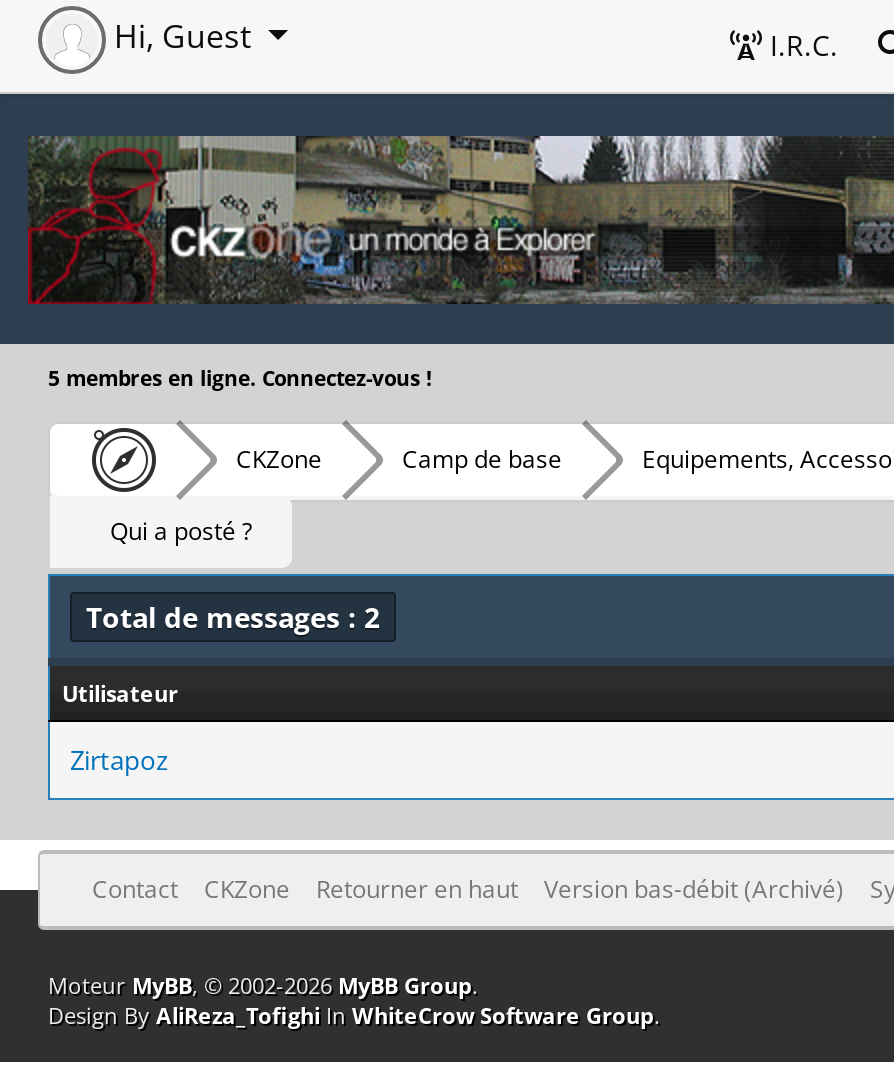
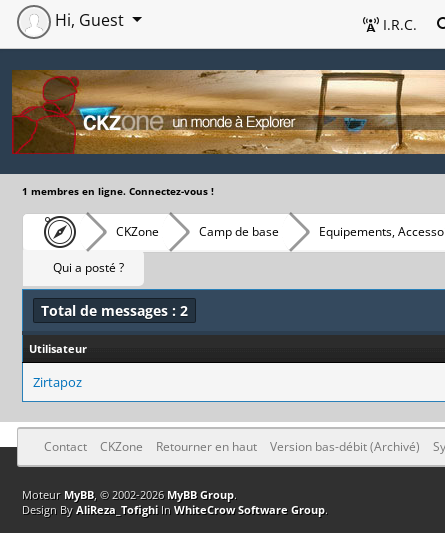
- [image]
- 5 membres en ligne. Connectez-vous !
+ [image]
+ 1 membres en ligne. Connectez-vous !
